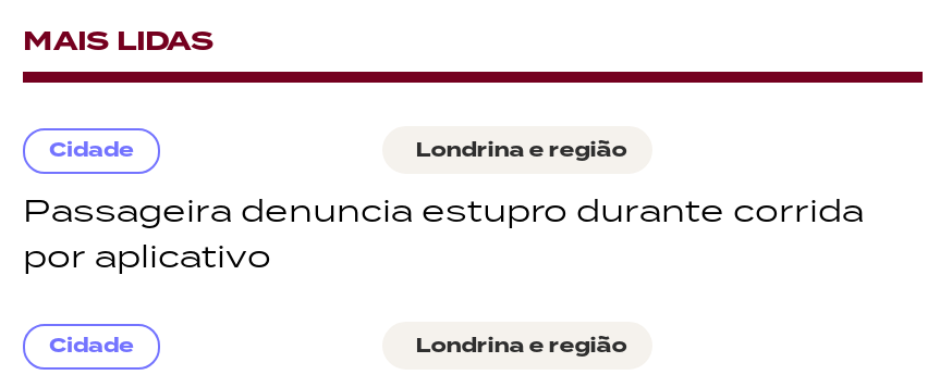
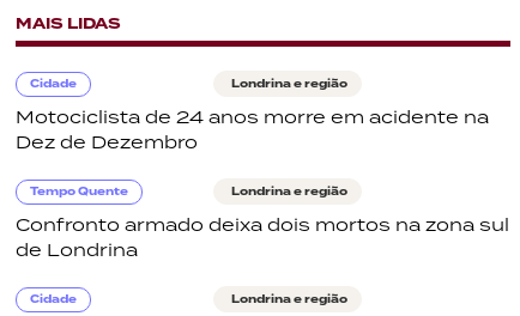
- Passageira denuncia estupro durante corrida
- por aplicativo
+ Motociclista de 24 anos morre em acidente na
+ Dez de Dezembro
+ Tempo Quente
+ Londrina e região
+ Confronto armado deixa dois mortos na zona sul
+ de Londrina
